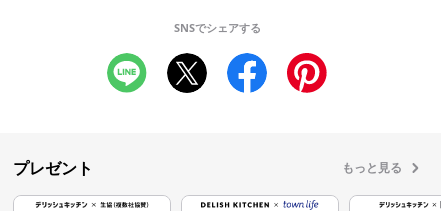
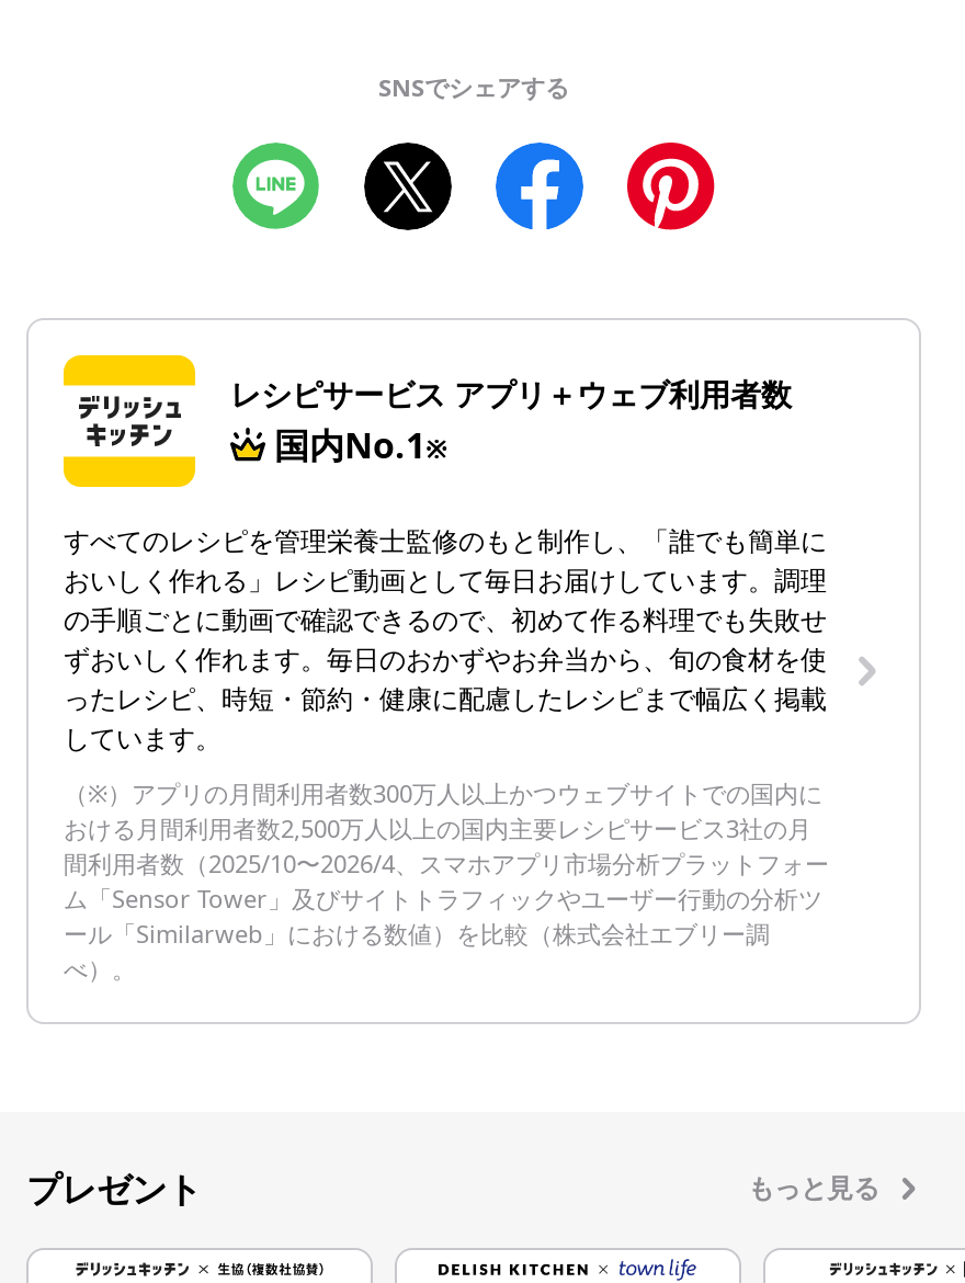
+ [image]
+ レシピサービス アプリ＋ウェブ利用者数
+ 国内No.1※
+ すべてのレシピを管理栄養士監修のもと制作し、「誰でも簡単に
+ おいしく作れる」レシピ動画として毎日お届けしています。調理
+ の手順ごとに動画で確認できるので、初めて作る料理でも失敗せ
+ ずおいしく作れます。毎日のおかずやお弁当から、旬の食材を使
+ ったレシピ、時短・節約・健康に配慮したレシピまで幅広く掲載
+ しています。
+ （※）アプリの月間利用者数300万人以上かつウェブサイトでの国内に
+ おける月間利用者数2,500万人以上の国内主要レシピサービス3社の月
+ 間利用者数（2025/10〜2026/4、スマホアプリ市場分析プラットフォー
+ ム「Sensor Tower」及びサイトトラフィックやユーザー行動の分析ツ
+ ール「Similarweb」における数値）を比較（株式会社エブリー調
+ べ）。
